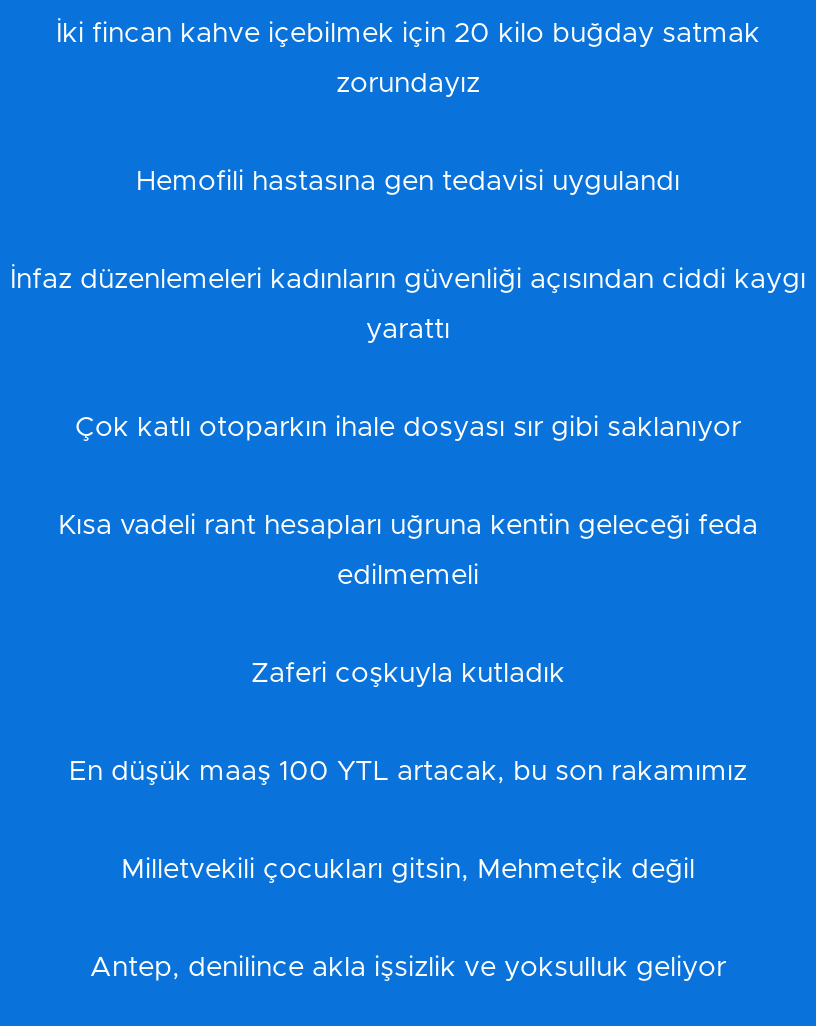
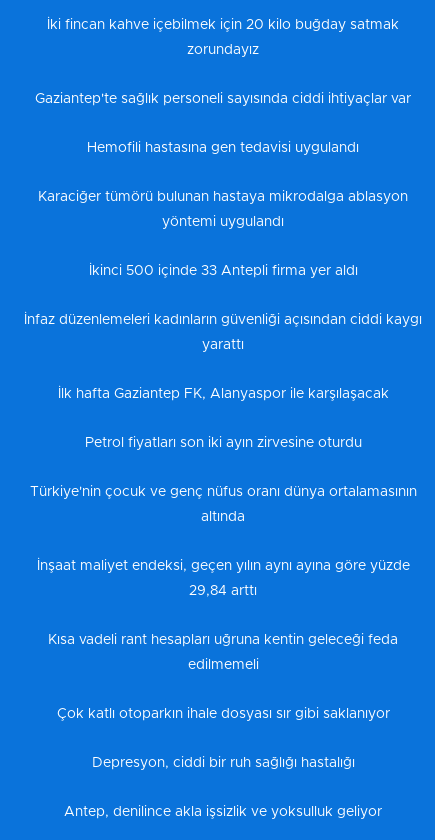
+ Gaziantep'te sağlık personeli sayısında ciddi ihtiyaçlar var

+ Karaciğer tümörü bulunan hastaya mikrodalga ablasyon
+ yöntemi uygulandı
+ İkinci 500 içinde 33 Antepli firma yer aldı

+ İlk hafta Gaziantep FK, Alanyaspor ile karşılaşacak
+ Petrol fiyatları son iki ayın zirvesine oturdu
+ Türkiye'nin çocuk ve genç nüfus oranı dünya ortalamasının
+ altında
+ İnşaat maliyet endeksi, geçen yılın aynı ayına göre yüzde
+ 29,84 arttı

moved down: Çok katlı otoparkın ihale dosyası sır gibi saklanıyor

moved down: Kısa vadeli rant hesapları uğruna kentin geleceği feda | edilmemeli

- Zaferi coşkuyla kutladık
- En düşük maaş 100 YTL artacak, bu son rakamımız
- Milletvekili çocukları gitsin, Mehmetçik değil
+ Depresyon, ciddi bir ruh sağlığı hastalığı
